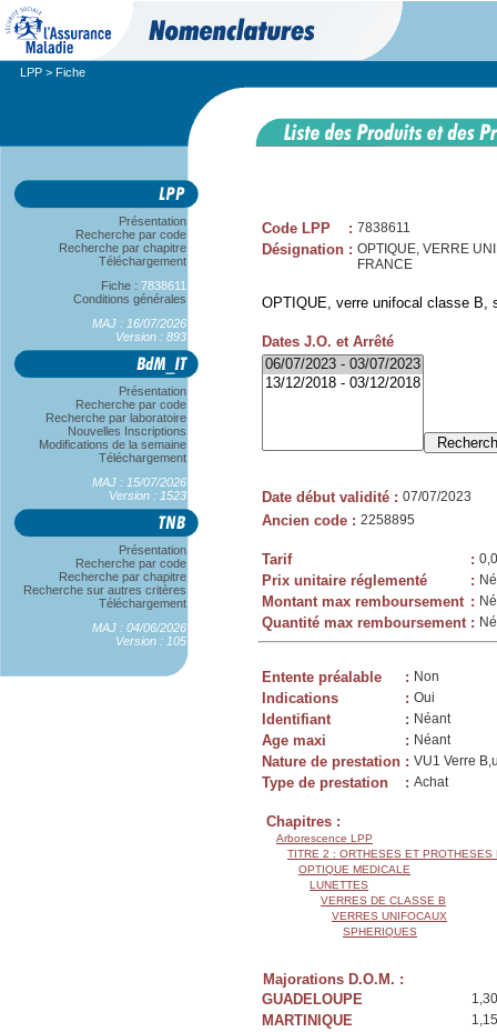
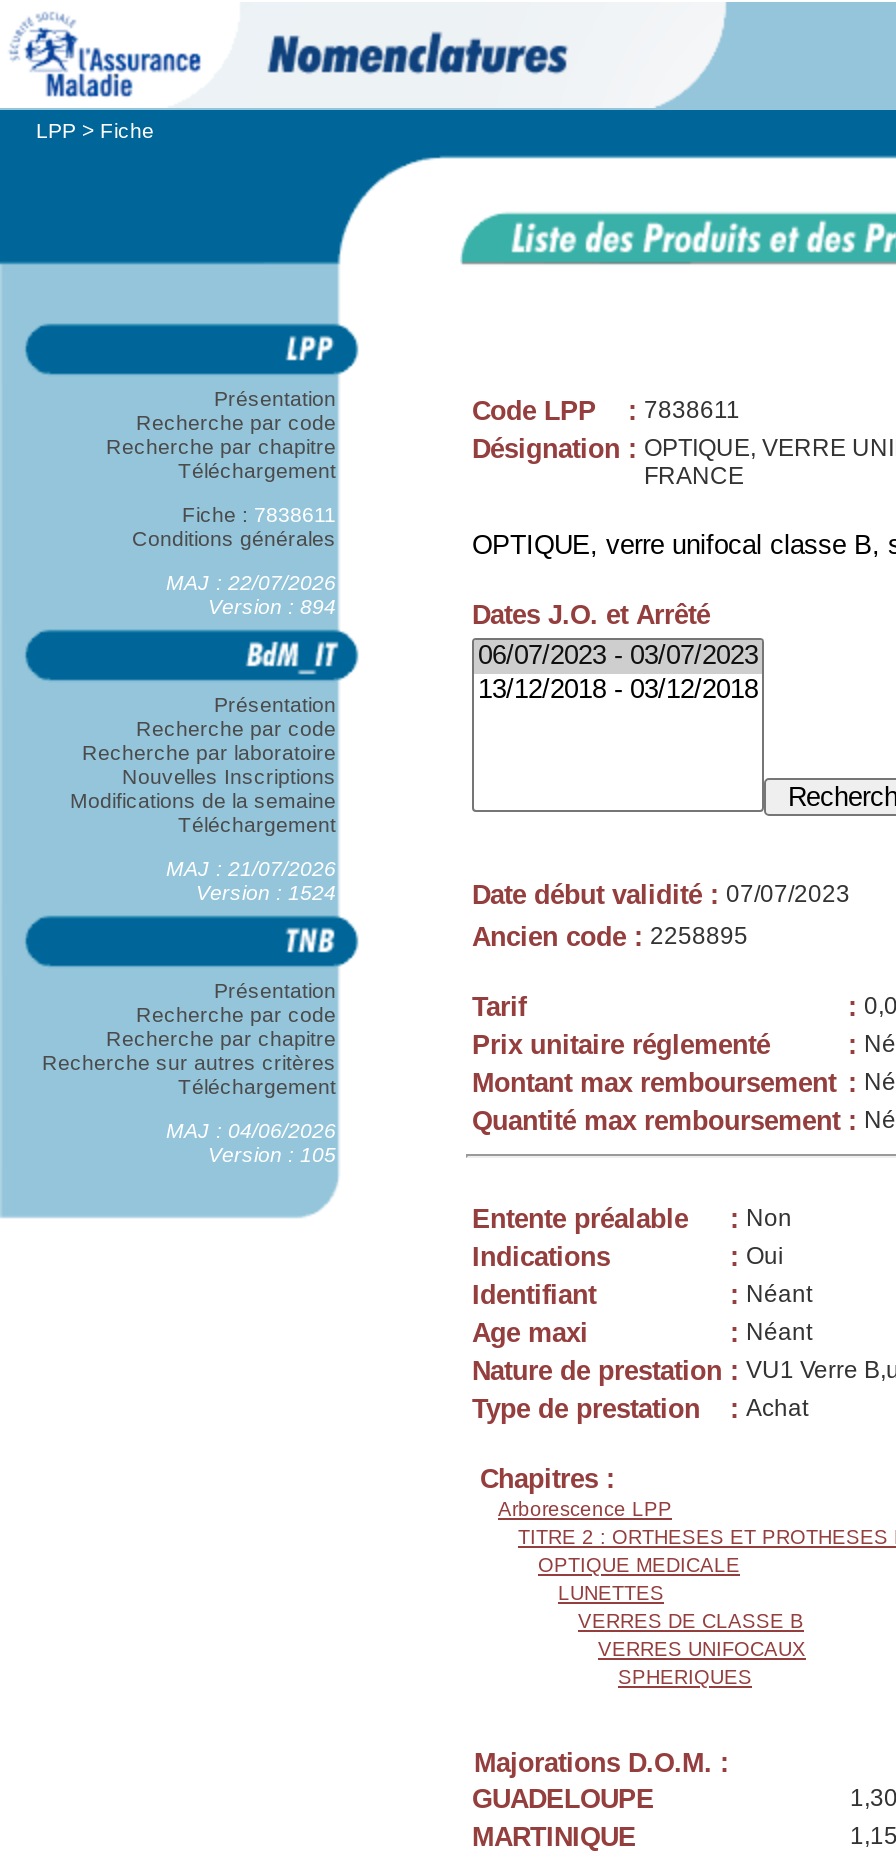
- MAJ : 16/07/2026
+ MAJ : 22/07/2026

- Version : 893
+ Version : 894

- MAJ : 15/07/2026
+ MAJ : 21/07/2026

- Version : 1523
+ Version : 1524
